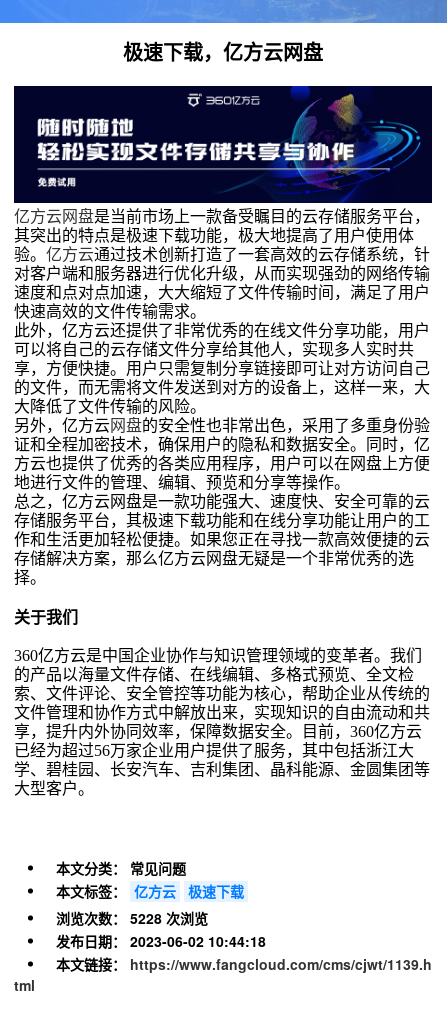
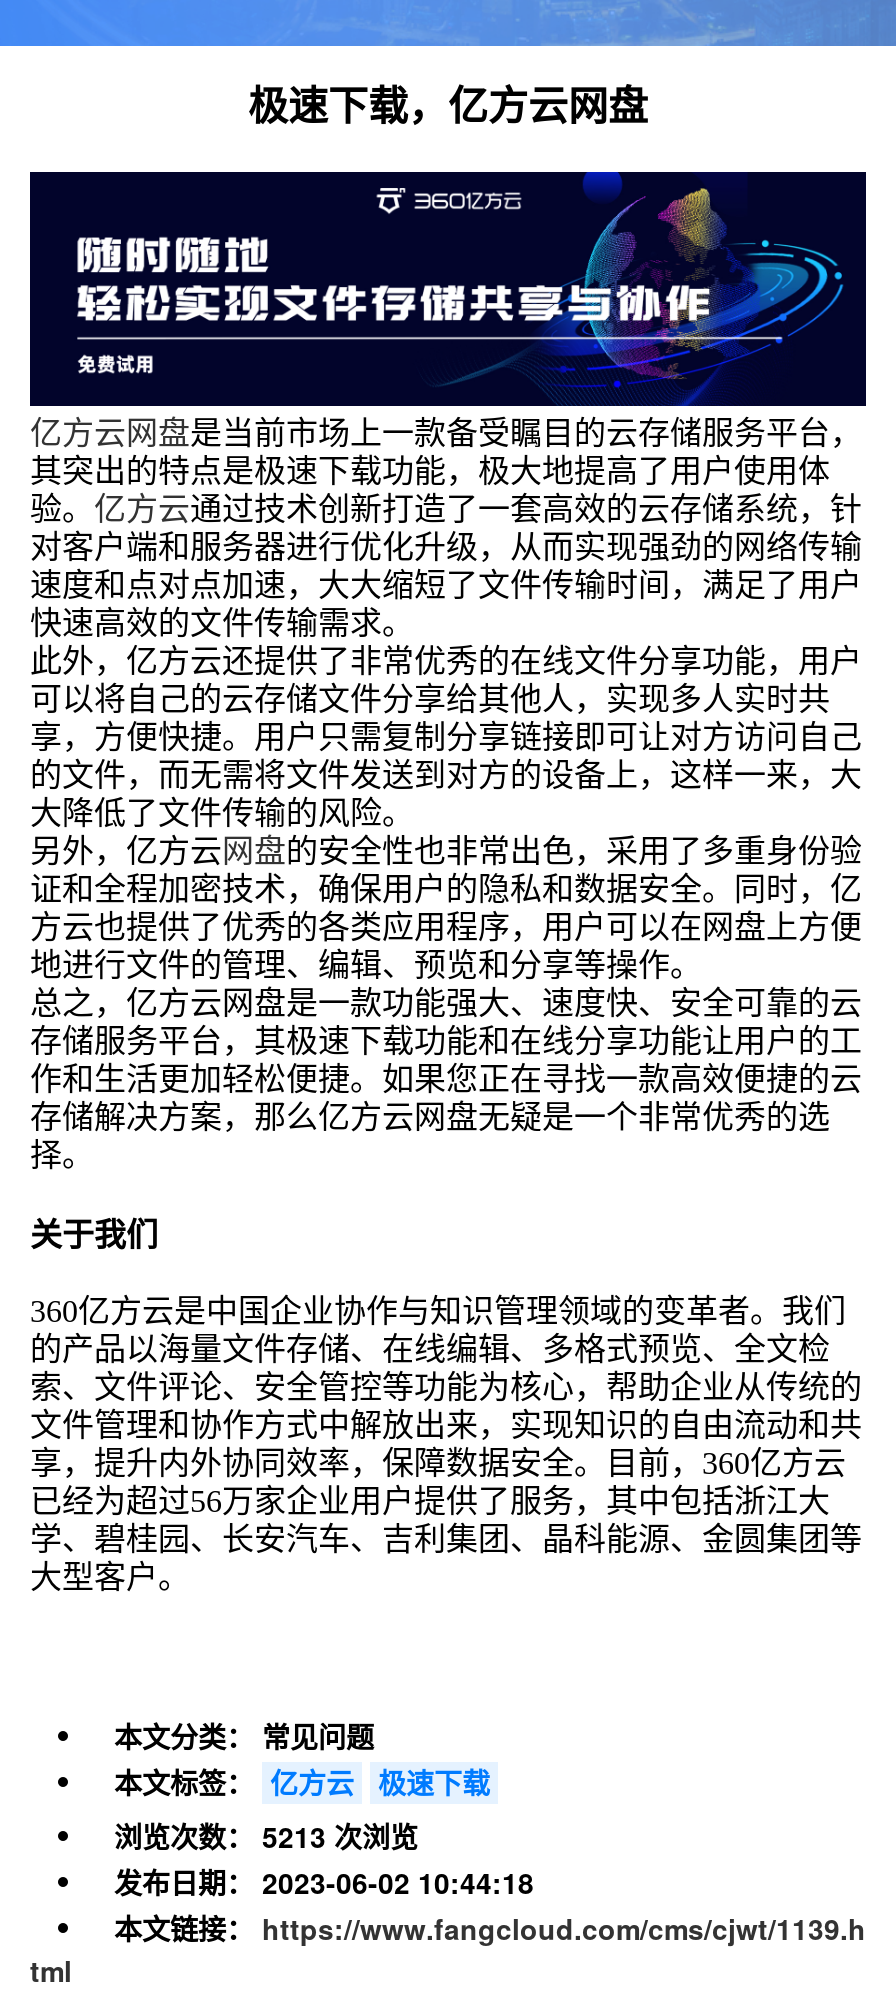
- 浏览次数： 5228 次浏览
+ 浏览次数： 5213 次浏览
